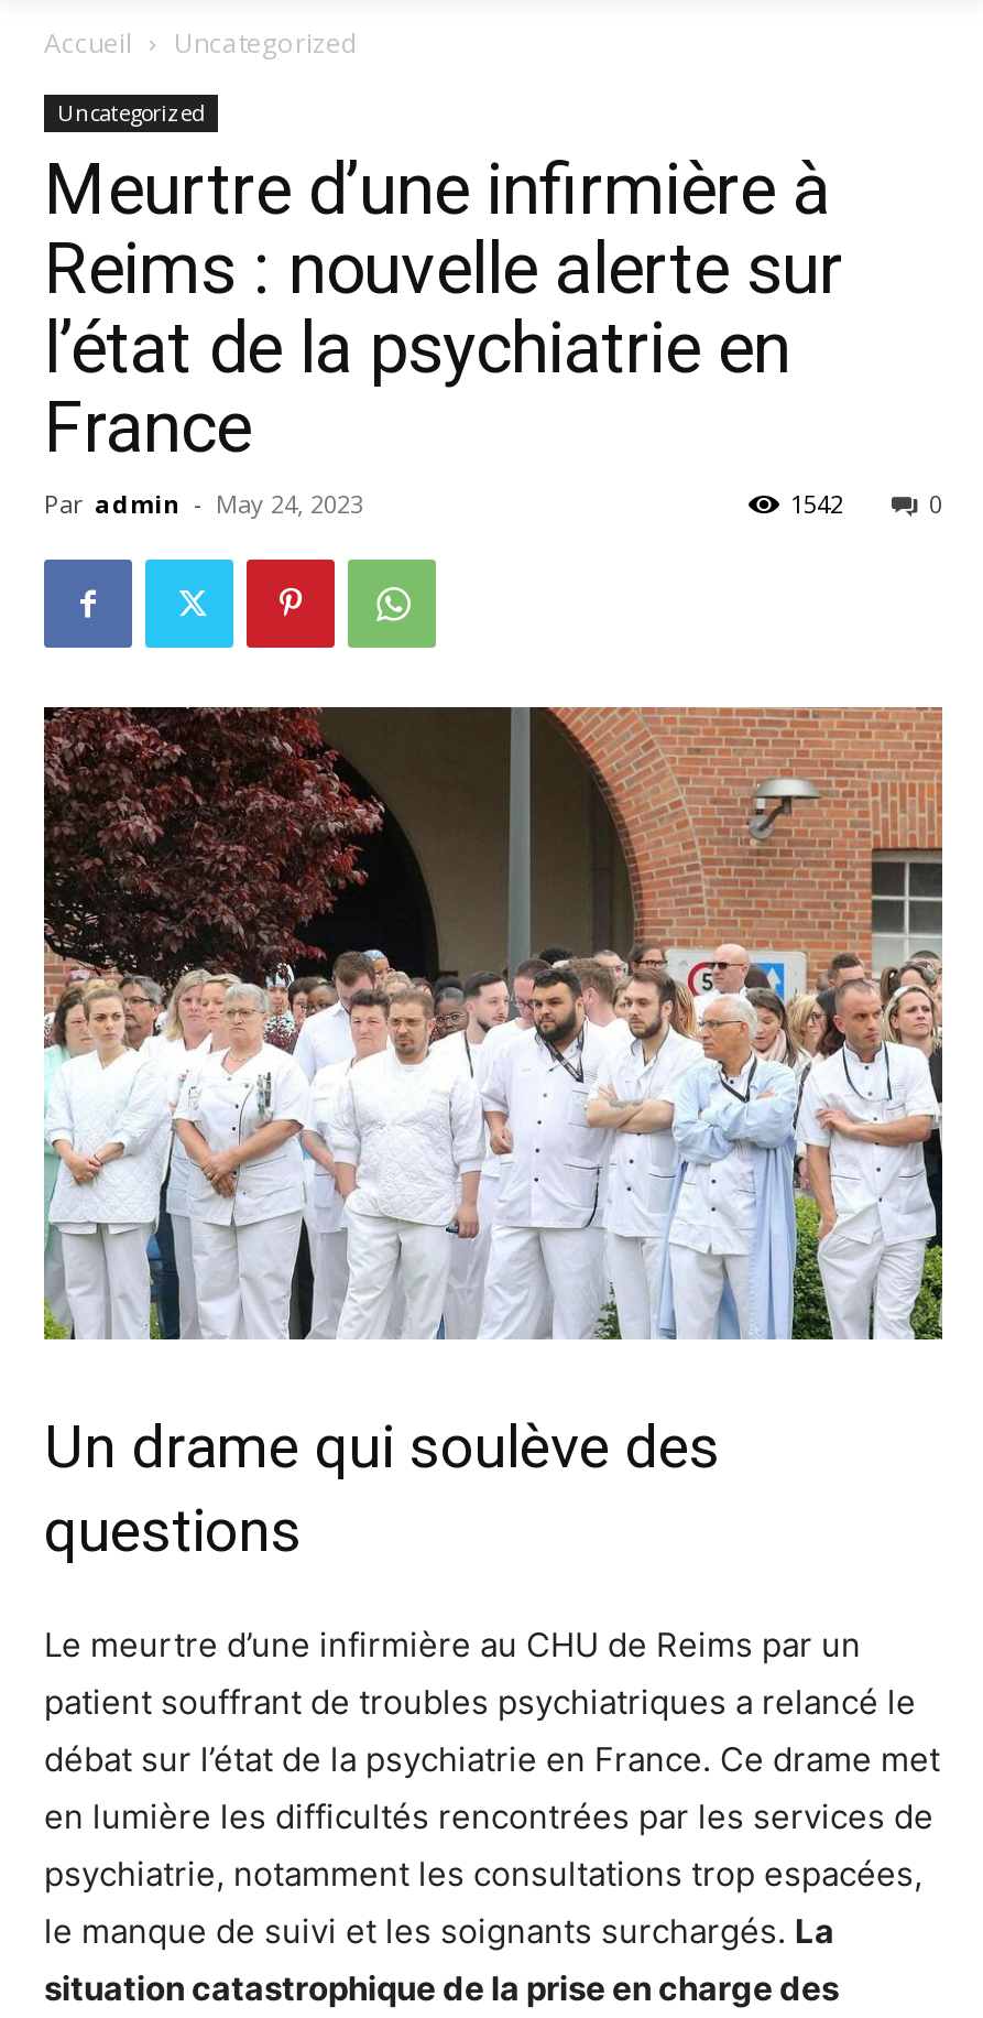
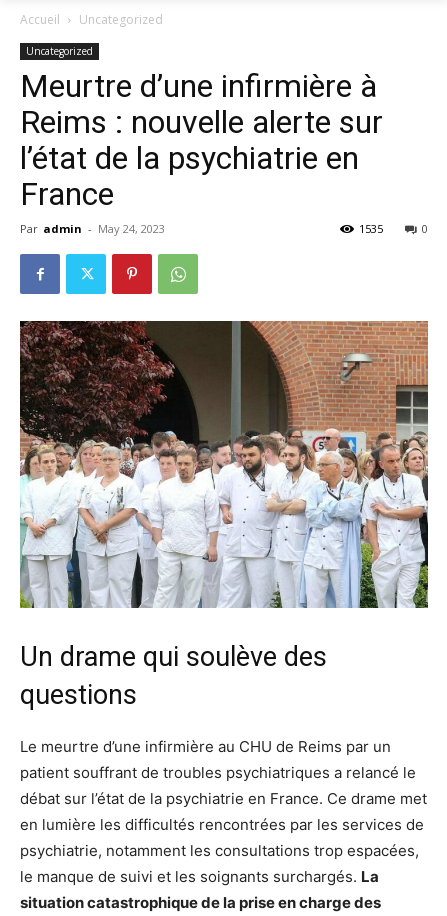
- 1542
+ 1535
